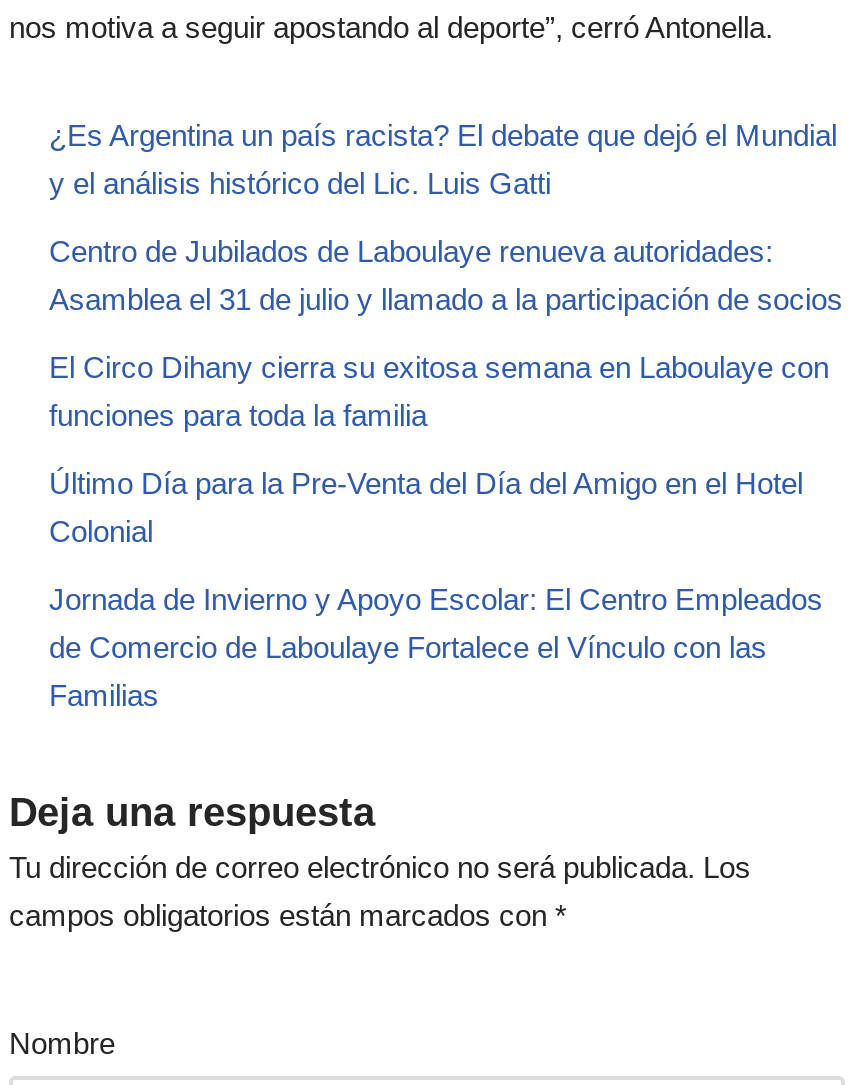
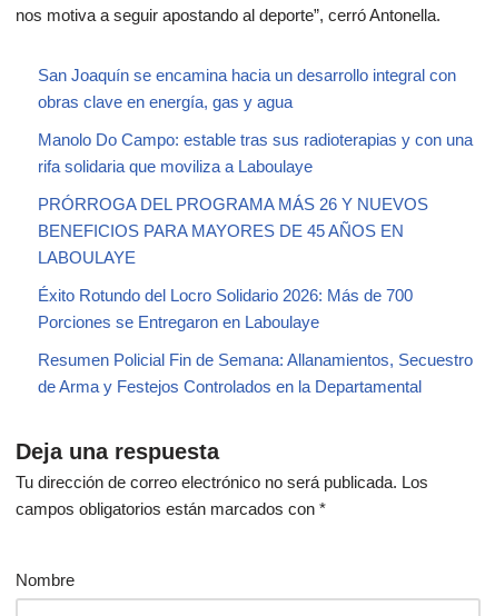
- ¿Es Argentina un país racista? El debate que dejó el Mundial
- y el análisis histórico del Lic. Luis Gatti
+ San Joaquín se encamina hacia un desarrollo integral con
+ obras clave en energía, gas y agua

- Centro de Jubilados de Laboulaye renueva autoridades:
- Asamblea el 31 de julio y llamado a la participación de socios
+ Manolo Do Campo: estable tras sus radioterapias y con una
+ rifa solidaria que moviliza a Laboulaye

- El Circo Dihany cierra su exitosa semana en Laboulaye con
- funciones para toda la familia
+ PRÓRROGA DEL PROGRAMA MÁS 26 Y NUEVOS
+ BENEFICIOS PARA MAYORES DE 45 AÑOS EN
+ LABOULAYE

- Último Día para la Pre-Venta del Día del Amigo en el Hotel
- Colonial
+ Éxito Rotundo del Locro Solidario 2026: Más de 700
+ Porciones se Entregaron en Laboulaye

- Jornada de Invierno y Apoyo Escolar: El Centro Empleados
- de Comercio de Laboulaye Fortalece el Vínculo con las
- Familias
+ Resumen Policial Fin de Semana: Allanamientos, Secuestro
+ de Arma y Festejos Controlados en la Departamental
